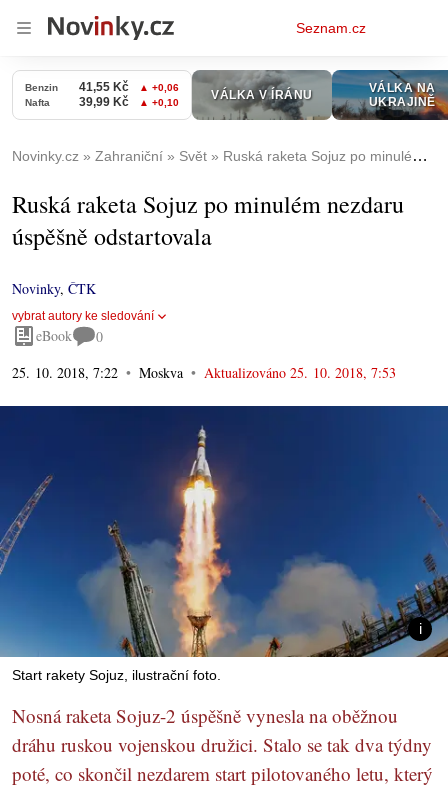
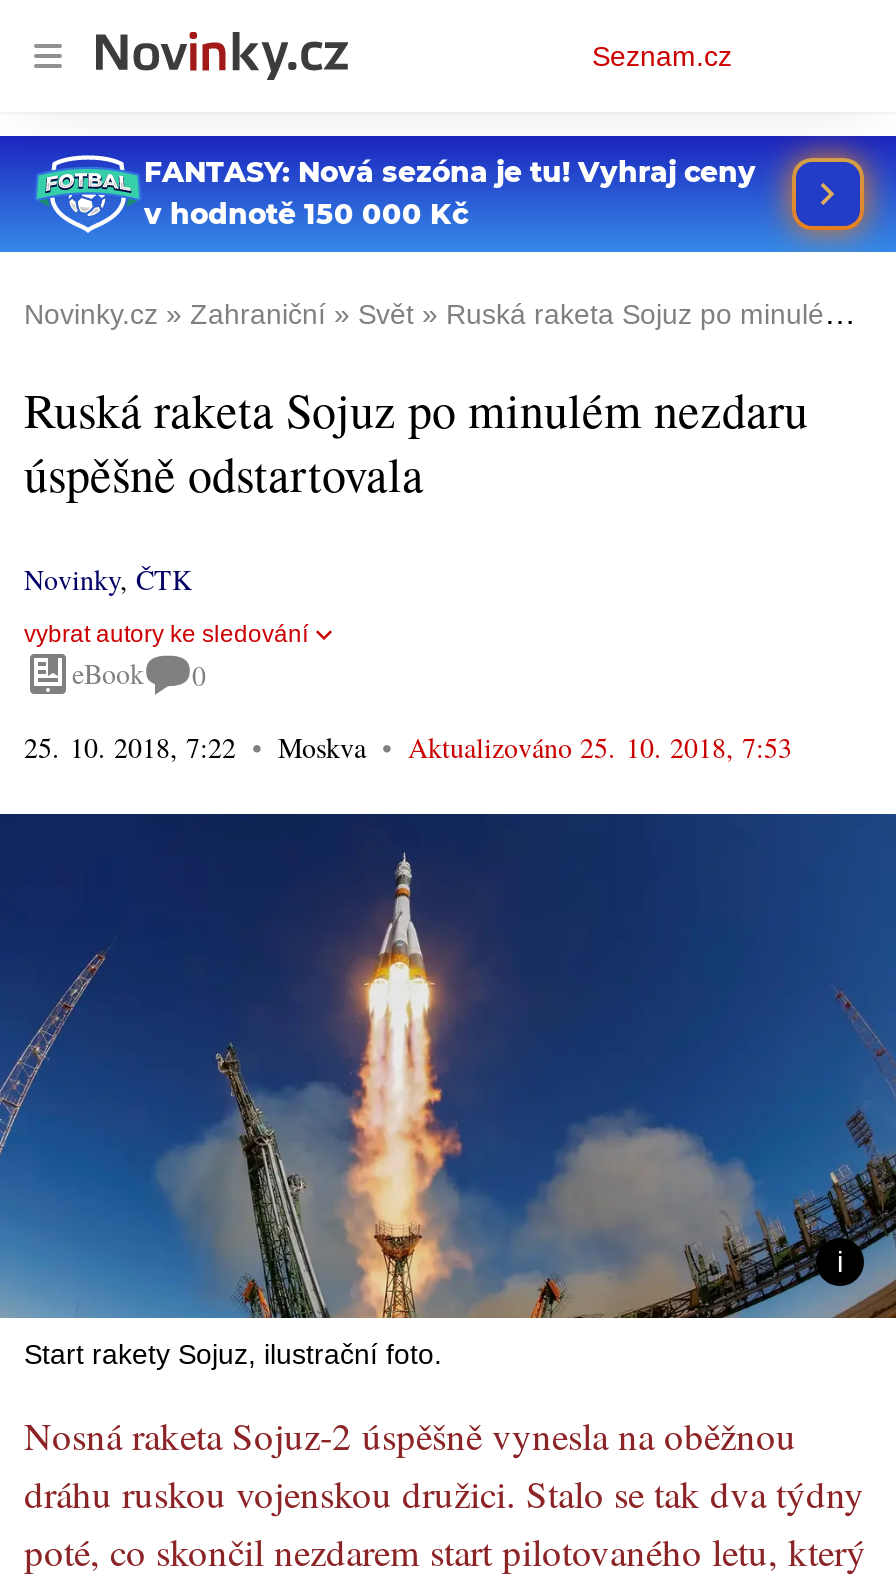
- [image]
+ [image]
